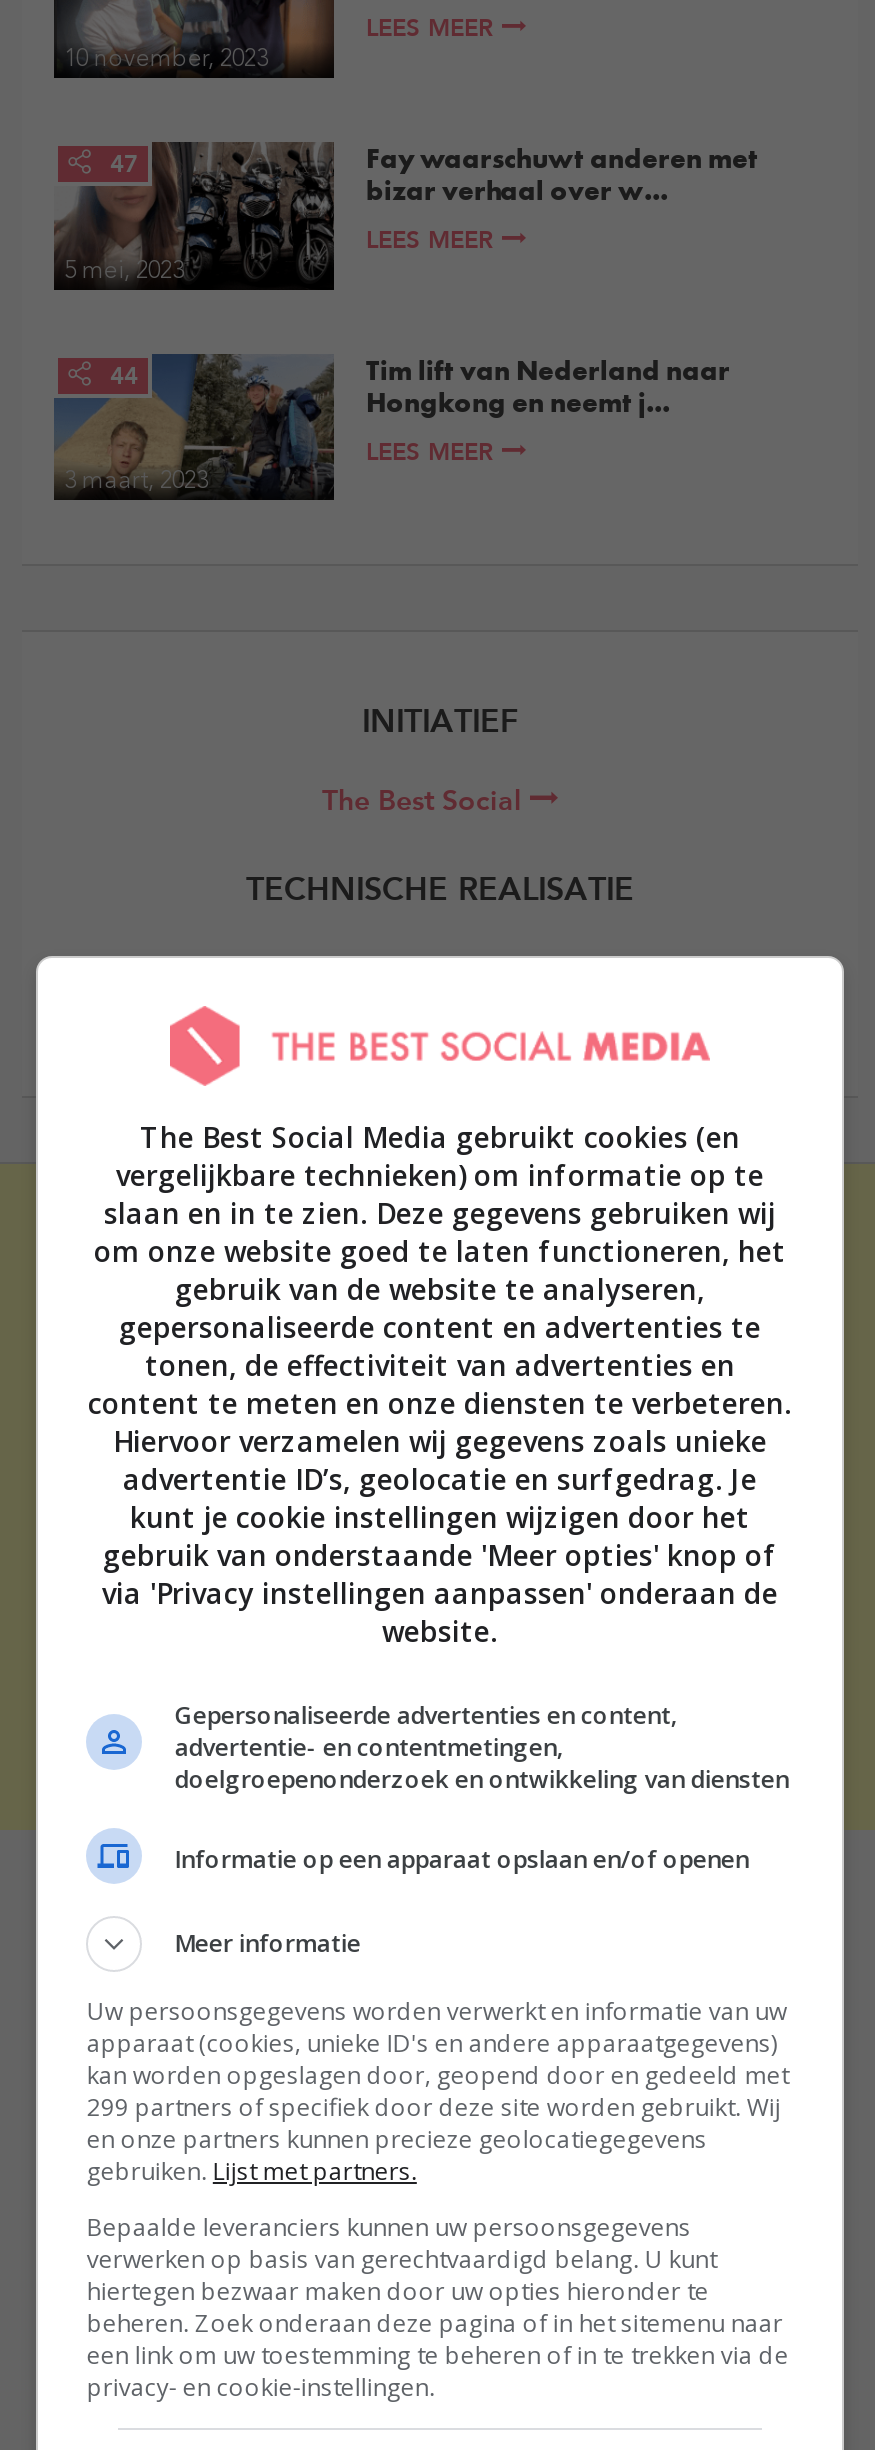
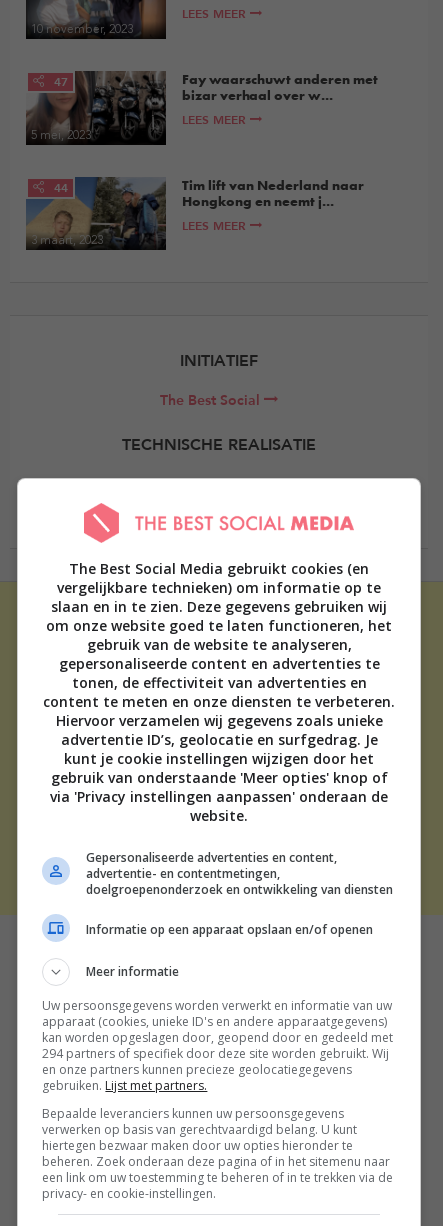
- 299 partners of specifiek door deze site worden gebruikt. Wij
+ 294 partners of specifiek door deze site worden gebruikt. Wij
